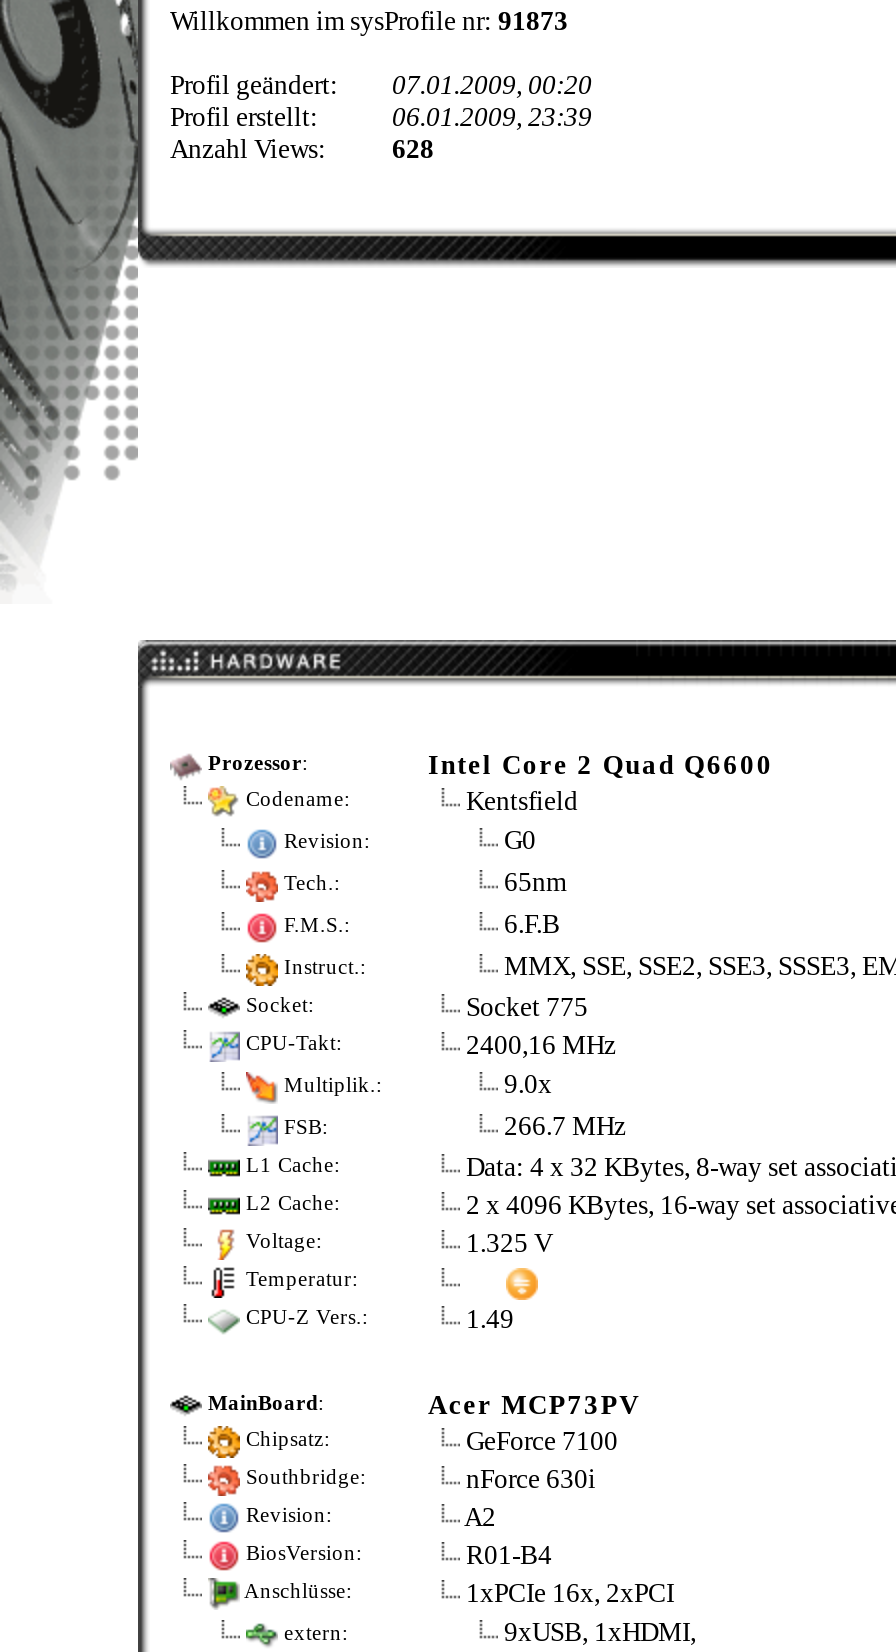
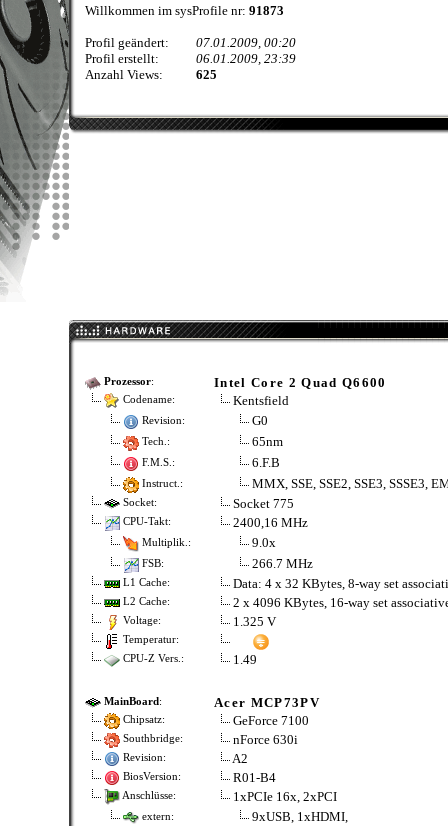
- 628
+ 625
